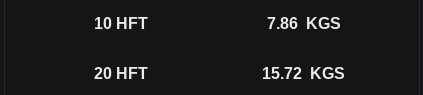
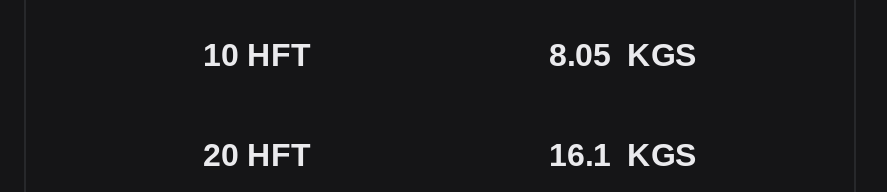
- 7.86 KGS
+ 8.05 KGS

- 15.72 KGS
+ 16.1 KGS
